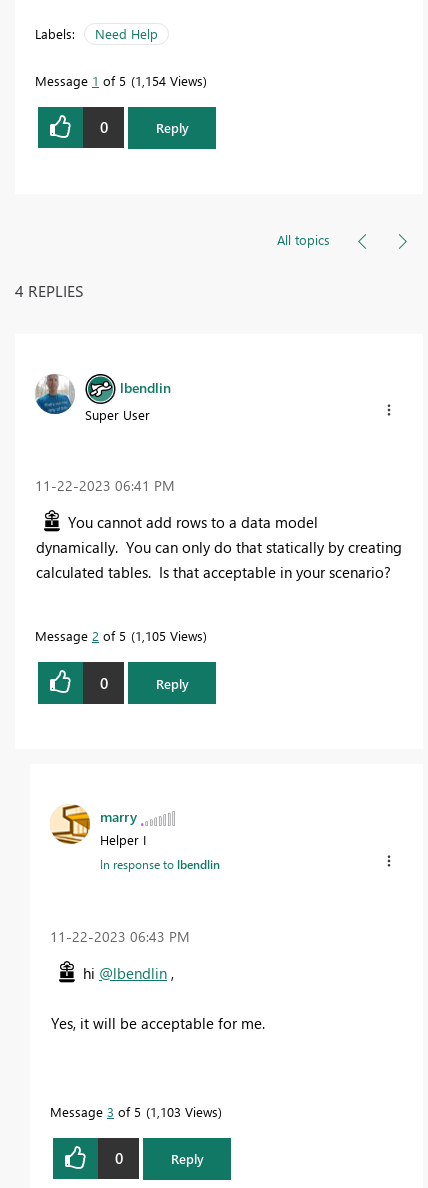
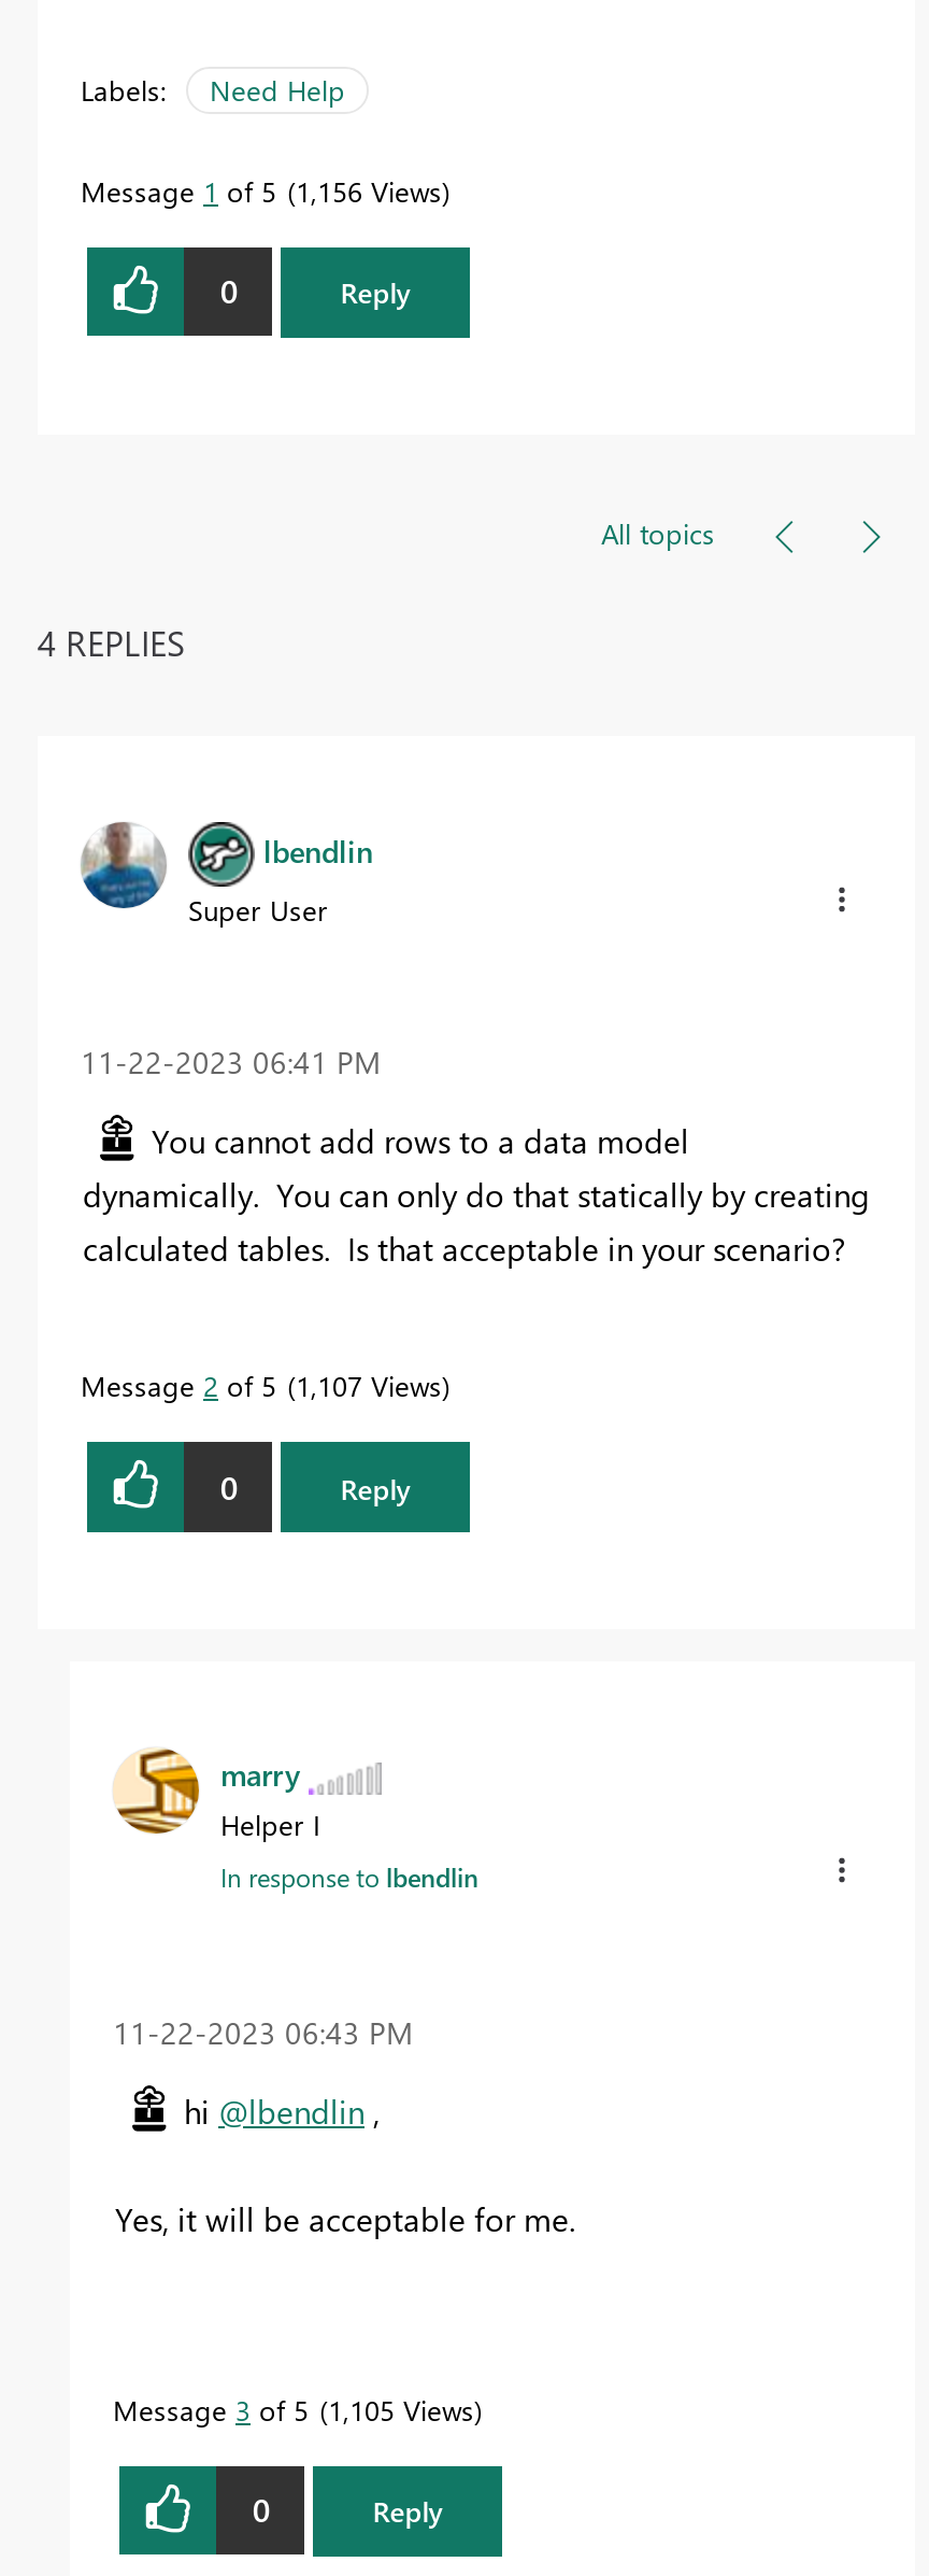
- Message 1 of 5 1,154 Views
+ Message 1 of 5 1,156 Views

- Message 2 of 5 1,105 Views
+ Message 2 of 5 1,107 Views

- Message 3 of 5 1,103 Views
+ Message 3 of 5 1,105 Views
